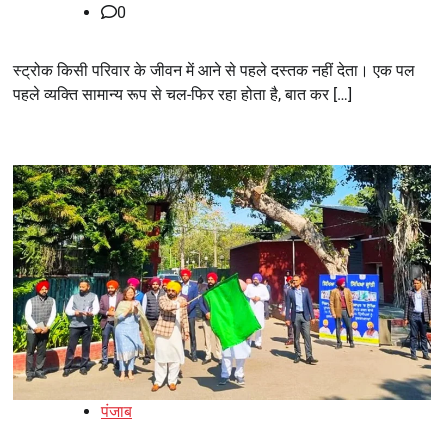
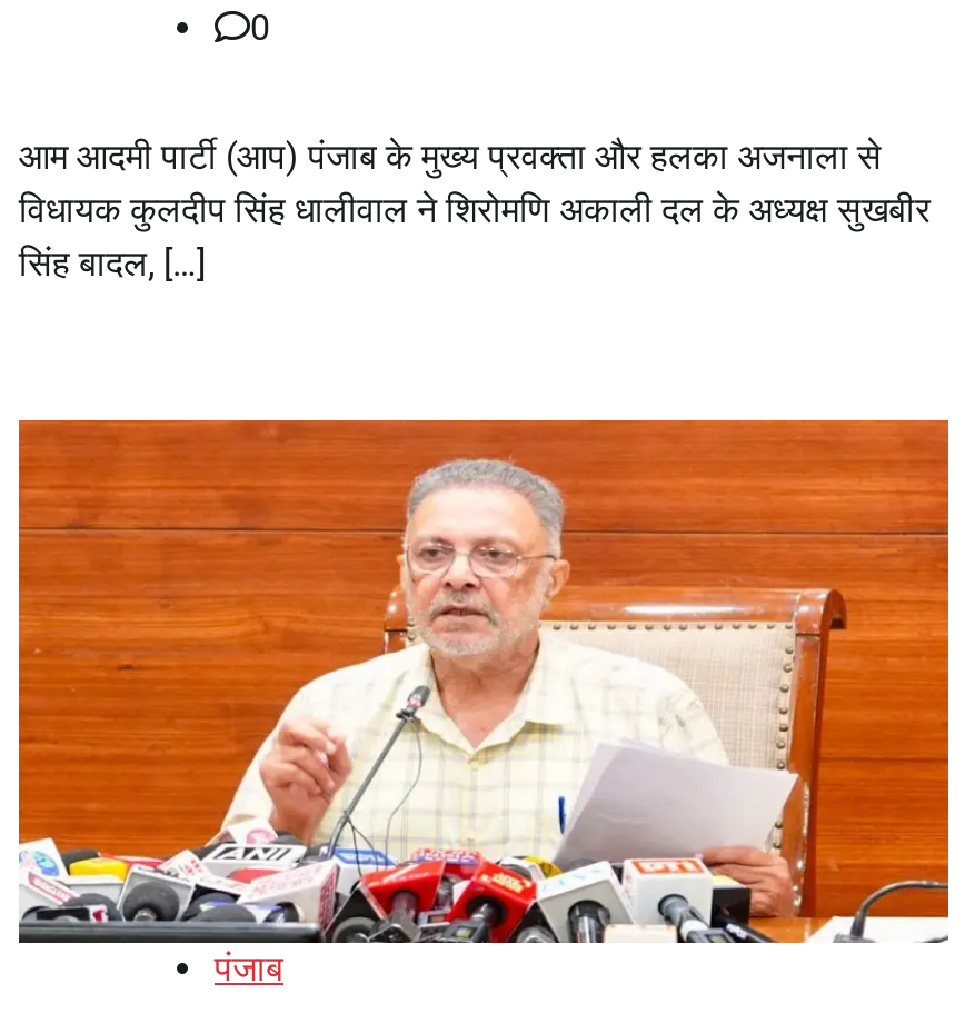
- स्ट्रोक किसी परिवार के जीवन में आने से पहले दस्तक नहीं देता। एक पल
- पहले व्यक्ति सामान्य रूप से चल-फिर रहा होता है, बात कर […]
+ आम आदमी पार्टी (आप) पंजाब के मुख्य प्रवक्ता और हलका अजनाला से
+ विधायक कुलदीप सिंह धालीवाल ने शिरोमणि अकाली दल के अध्यक्ष सुखबीर
+ सिंह बादल, […]

- [image]
+ [image]
